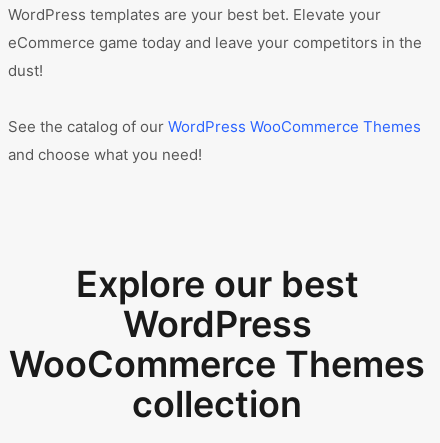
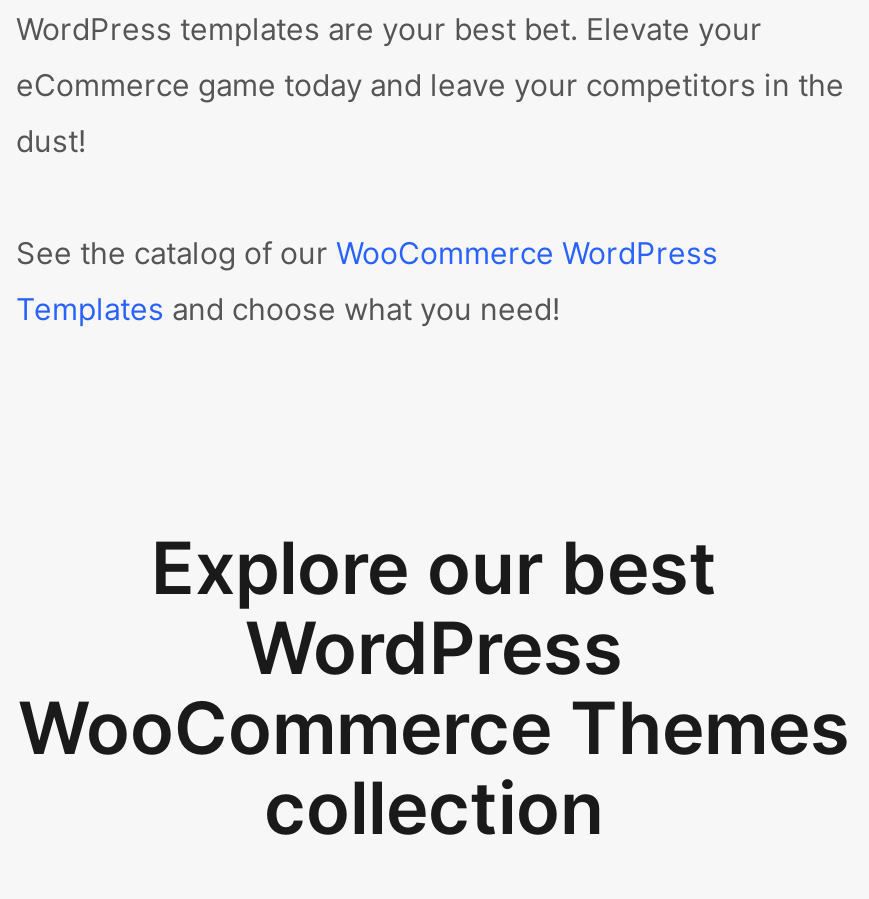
- See the catalog of our WordPress WooCommerce Themes
+ See the catalog of our WooCommerce WordPress

- and choose what you need!
+ Templates and choose what you need!
